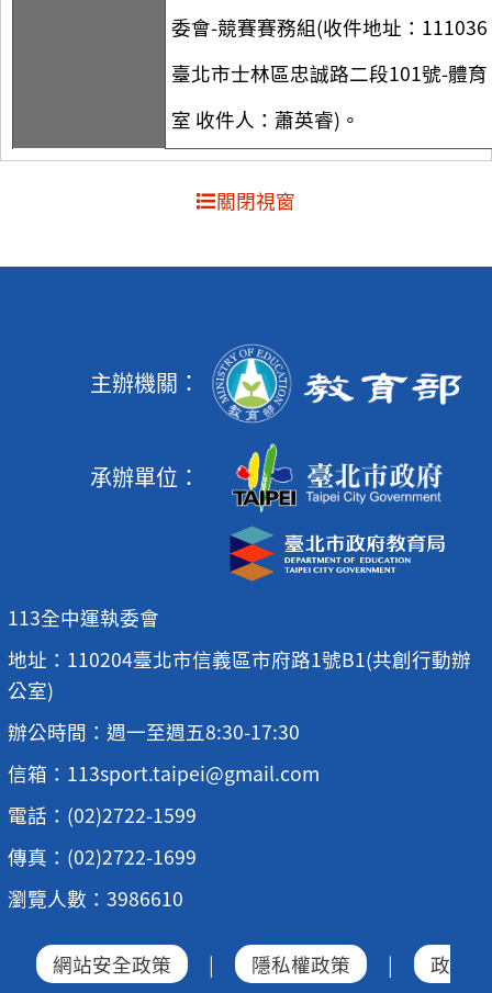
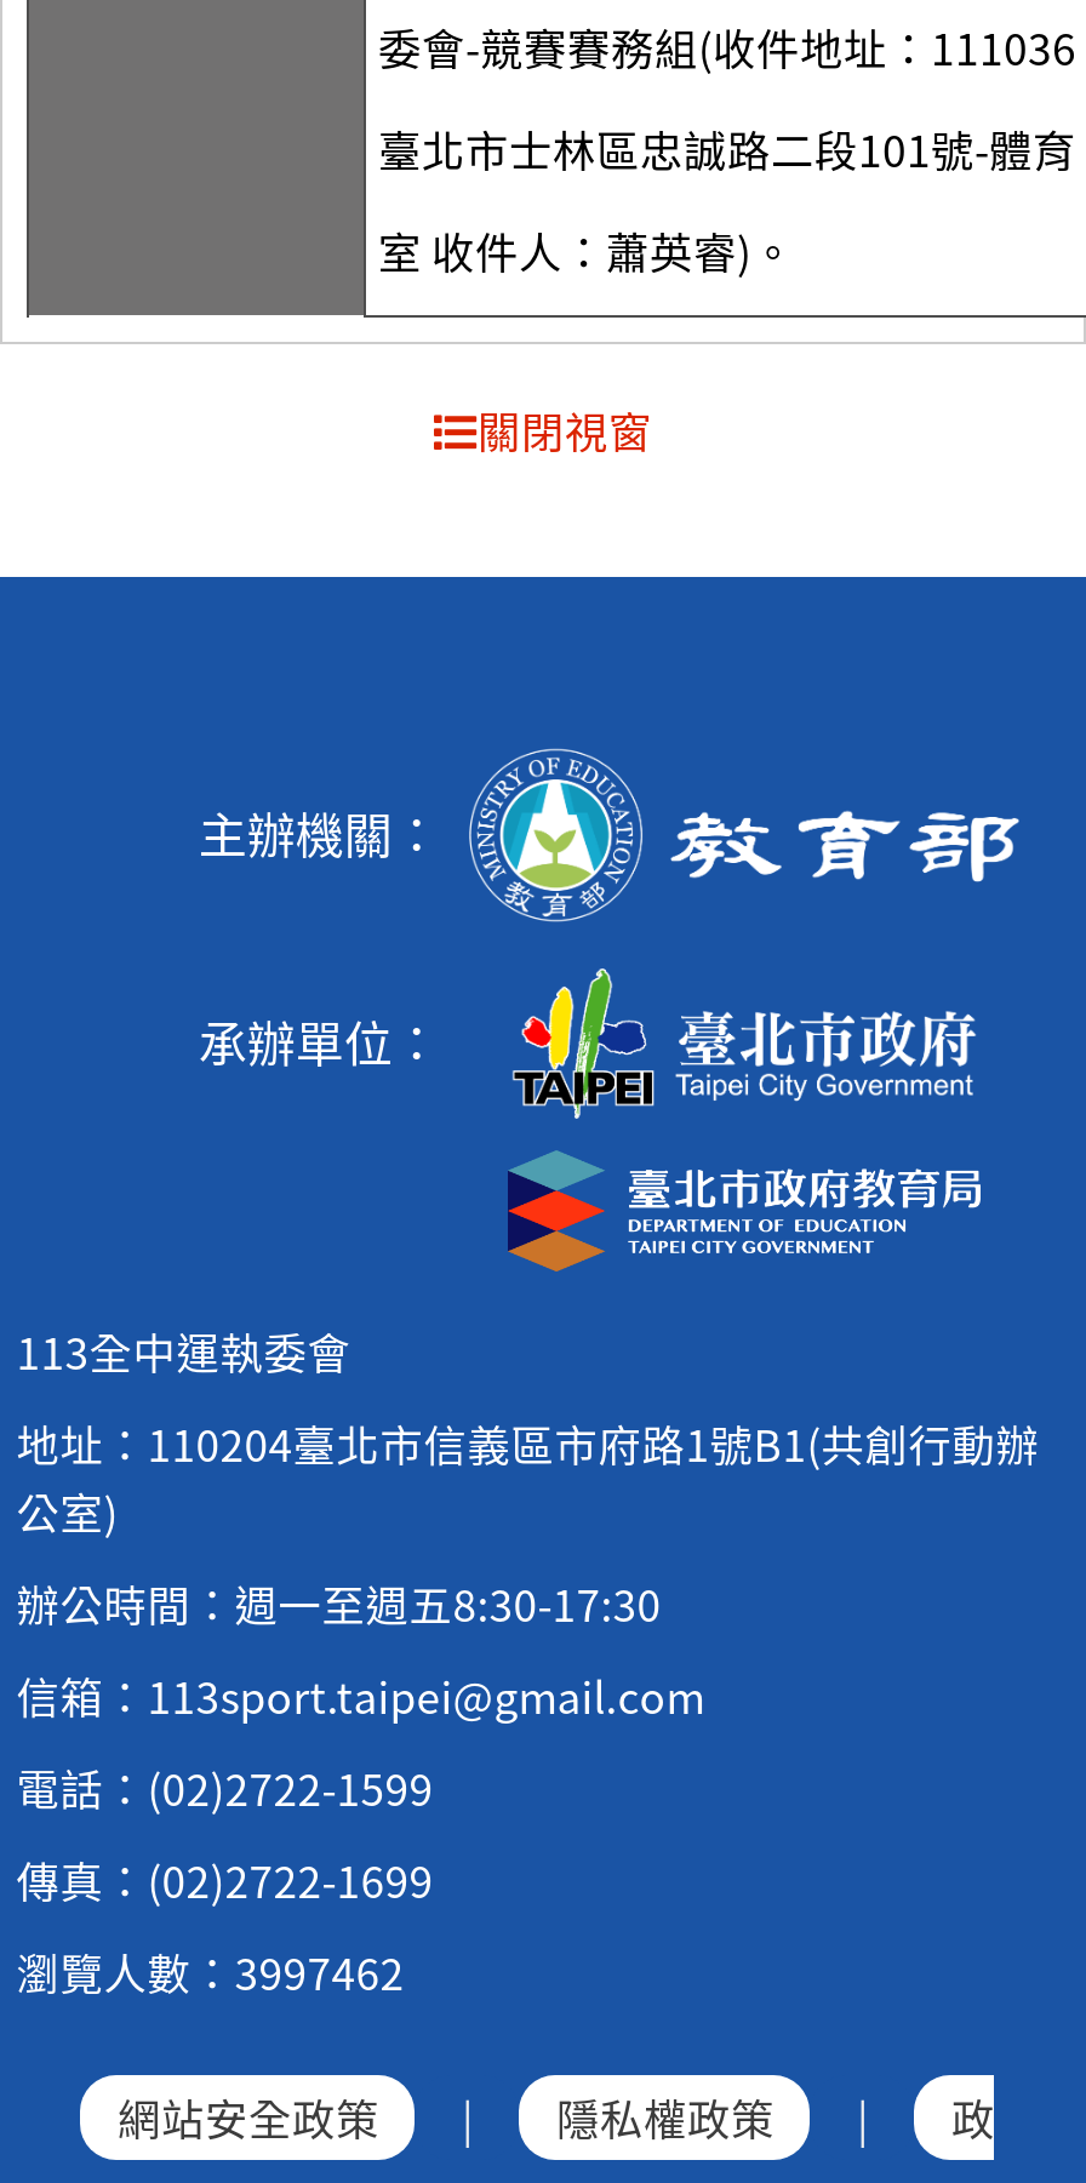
- 瀏覽人數：3986610
+ 瀏覽人數：3997462
